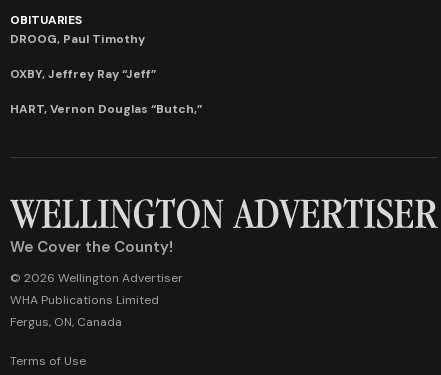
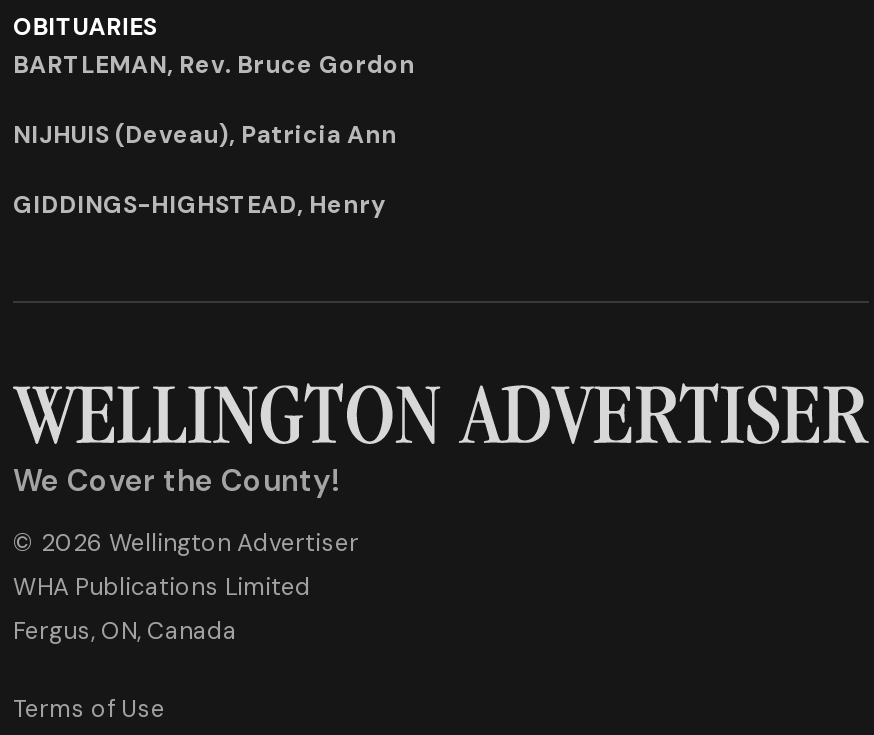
- DROOG, Paul Timothy
+ BARTLEMAN, Rev. Bruce Gordon

- OXBY, Jeffrey Ray “Jeff”
+ NIJHUIS (Deveau), Patricia Ann

- HART, Vernon Douglas “Butch,”
+ GIDDINGS-HIGHSTEAD, Henry
